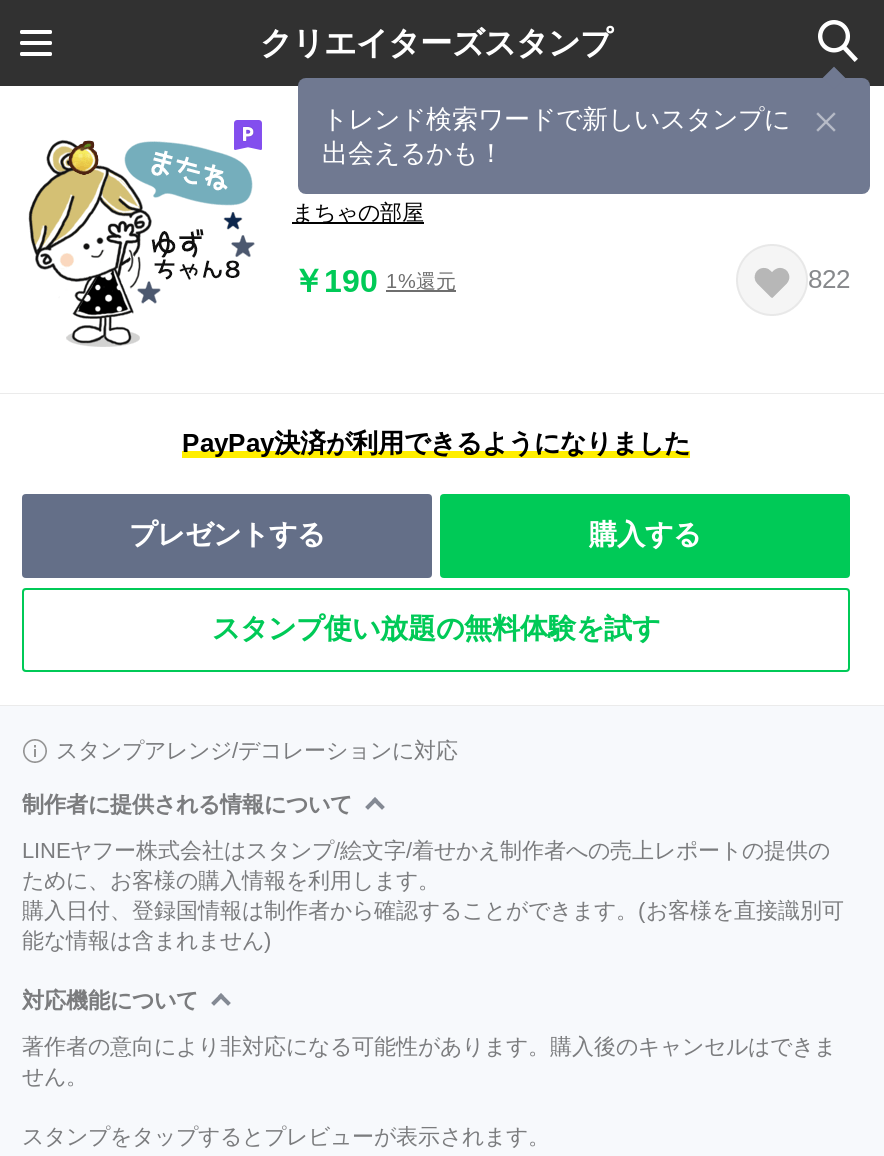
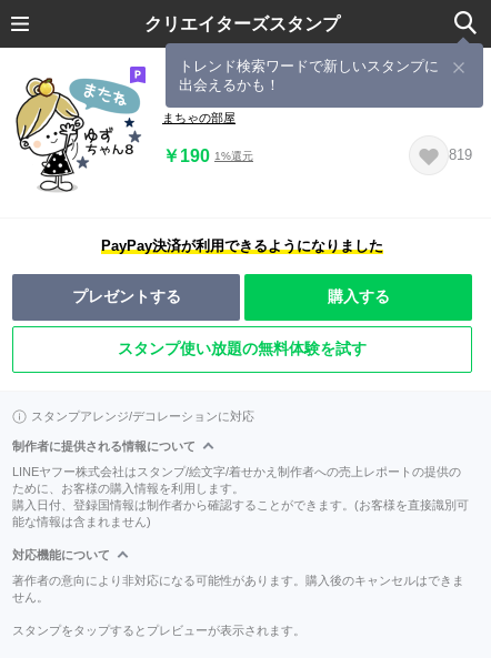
- 822
+ 819
